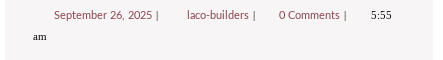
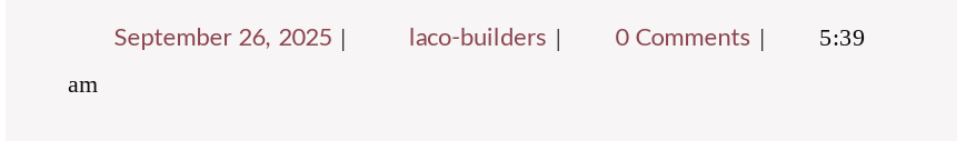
- 5:55
+ 5:39
